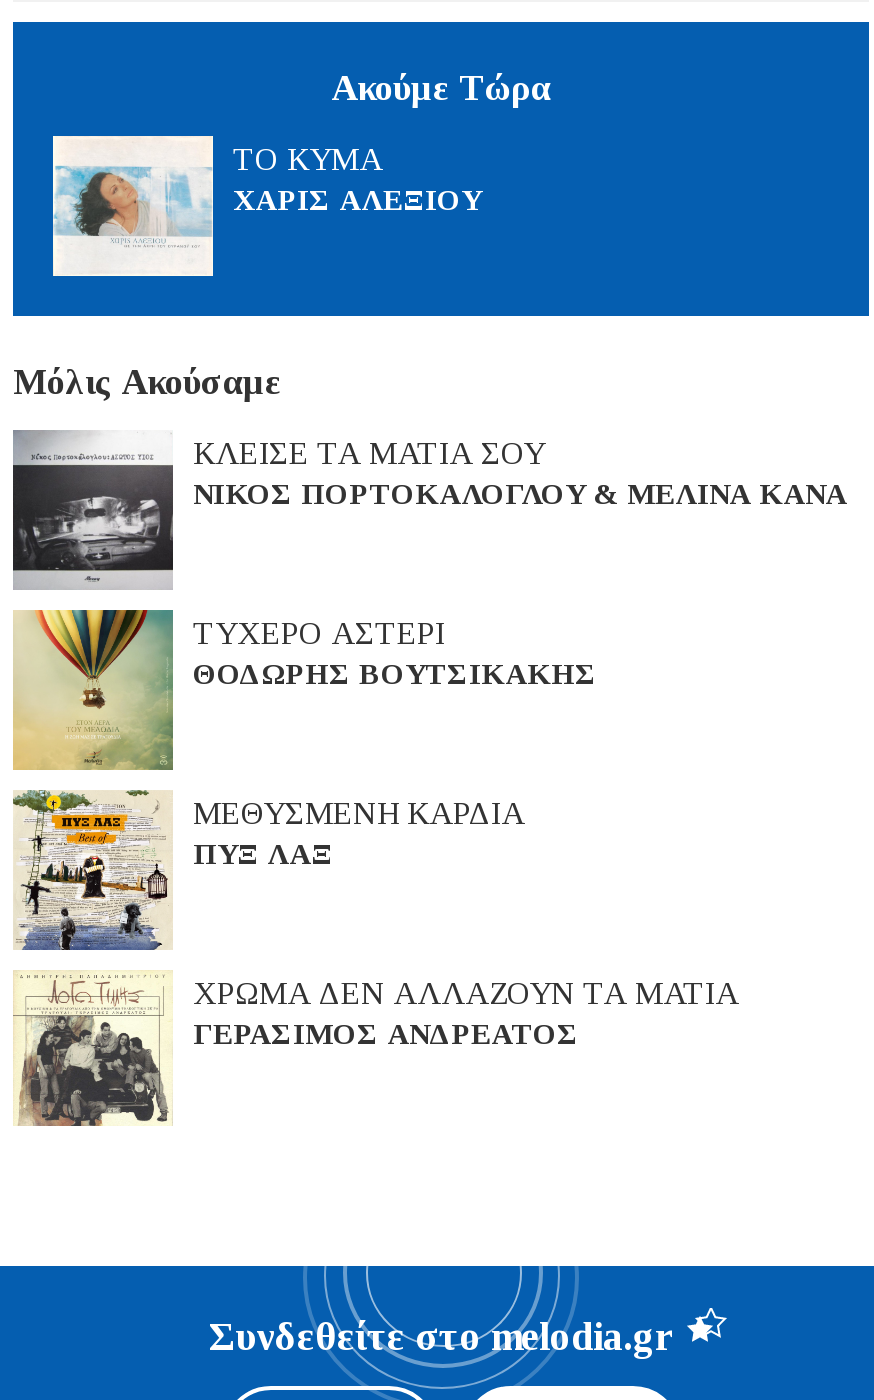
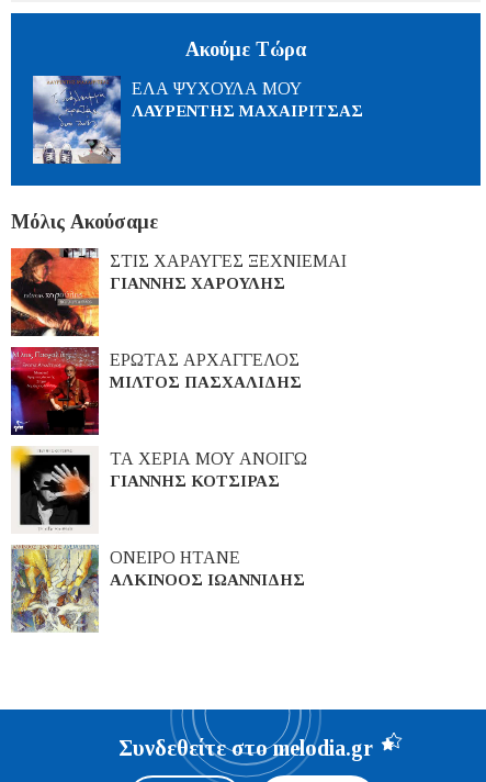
- [image]
- ΤΟ ΚΥΜΑ
- ΧΑΡΙΣ ΑΛΕΞΙΟΥ
+ [image]
+ ΕΛΑ ΨΥΧΟΥΛΑ ΜΟΥ
+ ΛΑΥΡΕΝΤΗΣ ΜΑΧΑΙΡΙΤΣΑΣ

- [image]
- ΚΛΕΙΣΕ ΤΑ ΜΑΤΙΑ ΣΟΥ
- ΝΙΚΟΣ ΠΟΡΤΟΚΑΛΟΓΛΟΥ & ΜΕΛΙΝΑ ΚΑΝΑ
+ [image]
+ ΣΤΙΣ ΧΑΡΑΥΓΕΣ ΞΕΧΝΙΕΜΑΙ
+ ΓΙΑΝΝΗΣ ΧΑΡΟΥΛΗΣ

- [image]
- ΤΥΧΕΡΟ ΑΣΤΕΡΙ
- ΘΟΔΩΡΗΣ ΒΟΥΤΣΙΚΑΚΗΣ
+ [image]
+ ΕΡΩΤΑΣ ΑΡΧΑΓΓΕΛΟΣ
+ ΜΙΛΤΟΣ ΠΑΣΧΑΛΙΔΗΣ

- [image]
- ΜΕΘΥΣΜΕΝΗ ΚΑΡΔΙΑ
- ΠΥΞ ΛΑΞ
+ [image]
+ ΤΑ ΧΕΡΙΑ ΜΟΥ ΑΝΟΙΓΩ
+ ΓΙΑΝΝΗΣ ΚΟΤΣΙΡΑΣ

- [image]
- ΧΡΩΜΑ ΔΕΝ ΑΛΛΑΖΟΥΝ ΤΑ ΜΑΤΙΑ
- ΓΕΡΑΣΙΜΟΣ ΑΝΔΡΕΑΤΟΣ
+ [image]
+ ΟΝΕΙΡΟ ΗΤΑΝΕ
+ ΑΛΚΙΝΟΟΣ ΙΩΑΝΝΙΔΗΣ
